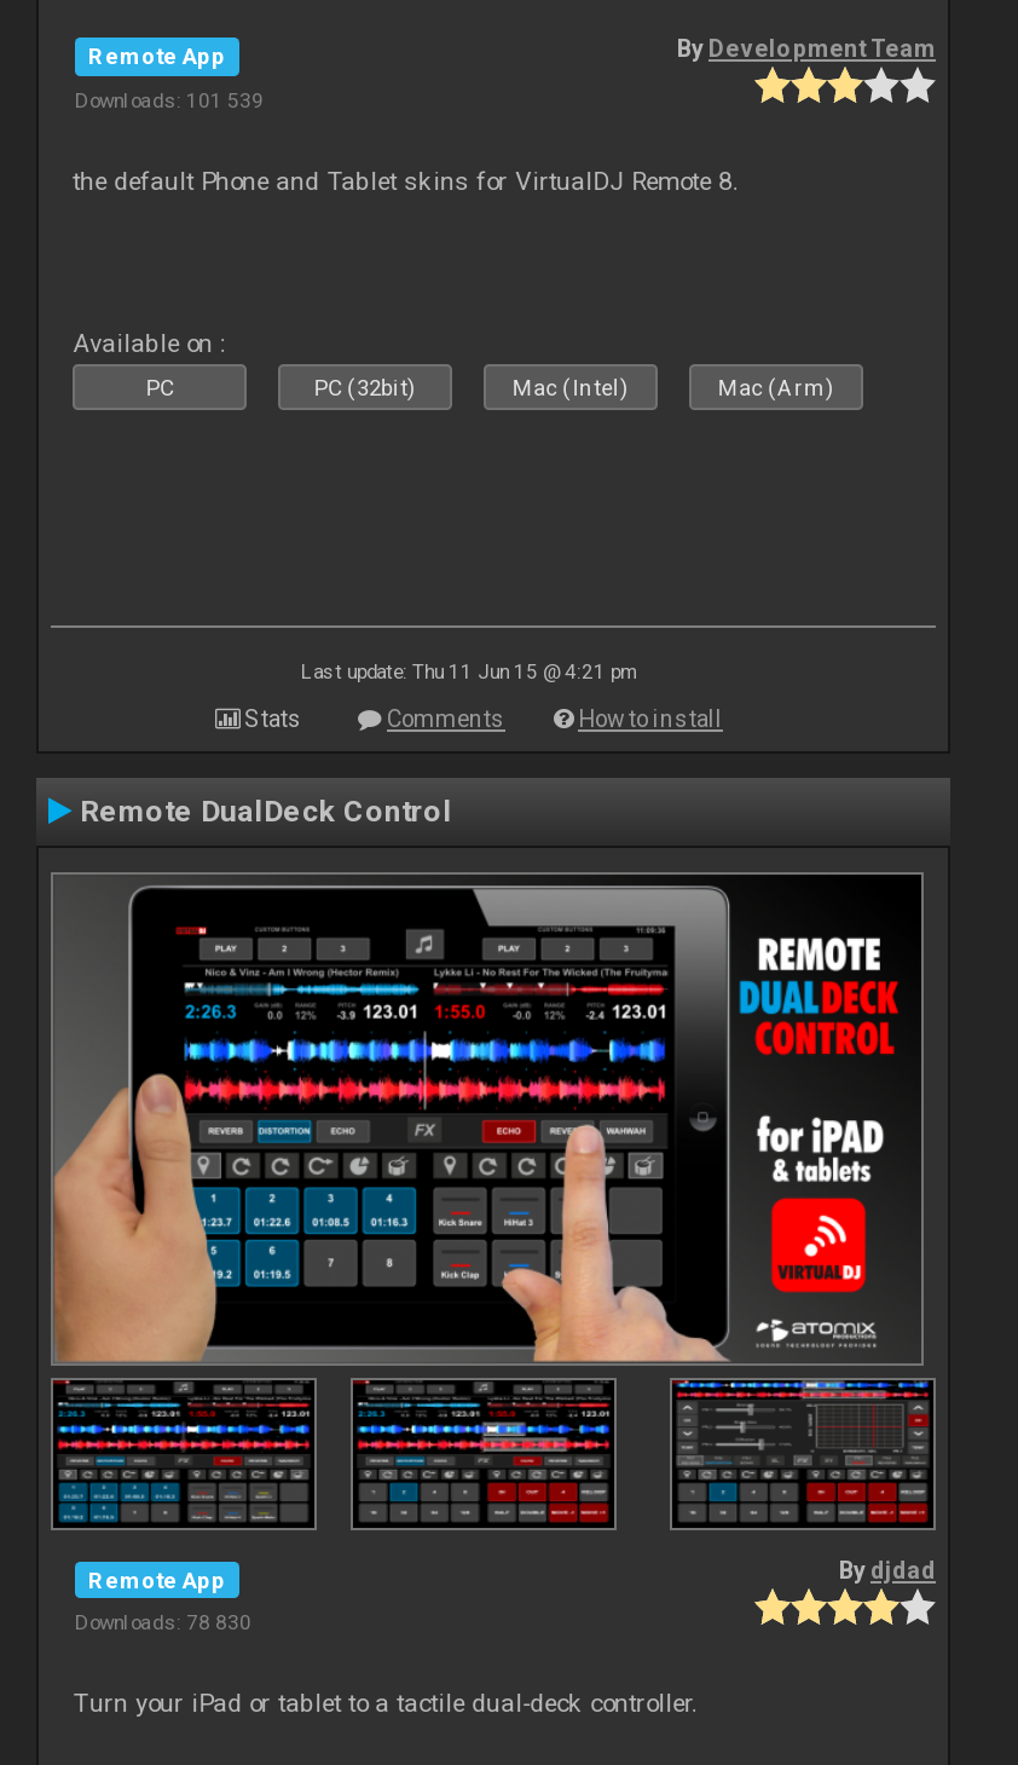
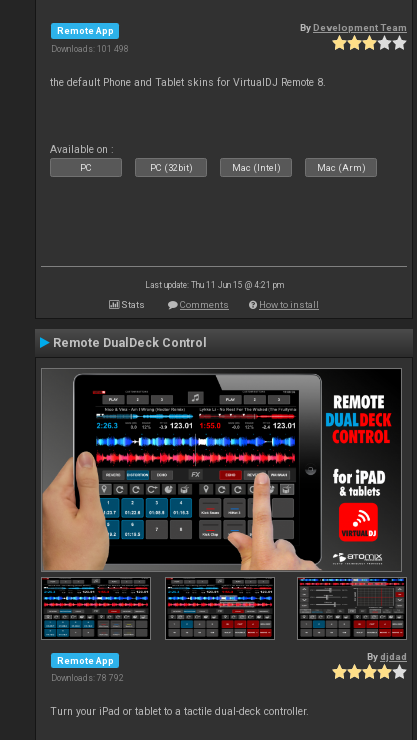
- Downloads: 101 539
+ Downloads: 101 498

- Downloads: 78 830
+ Downloads: 78 792
